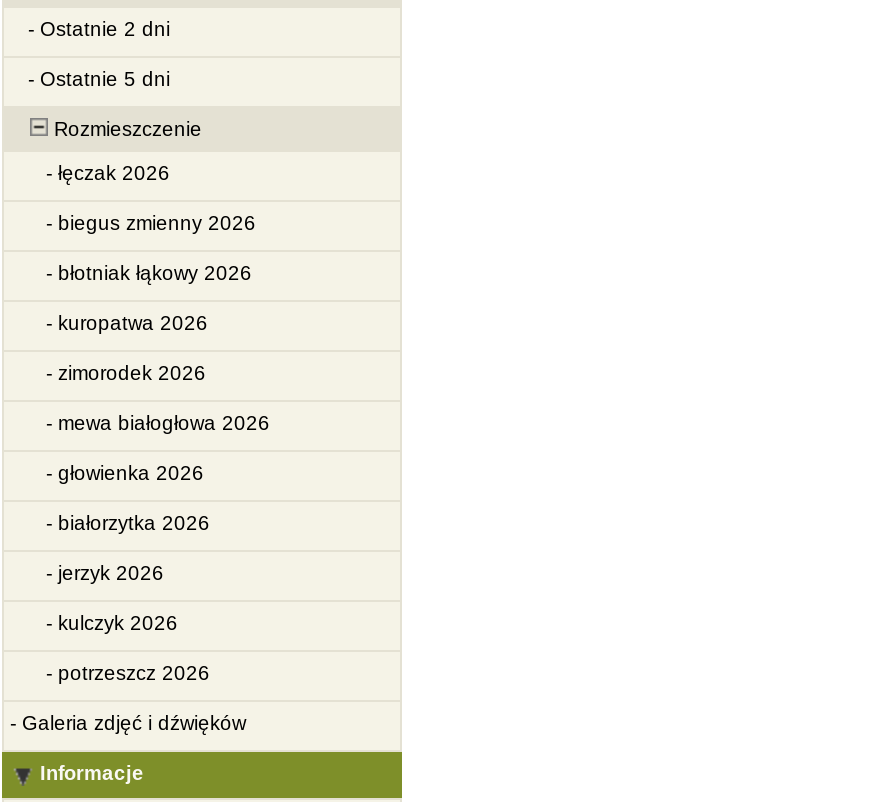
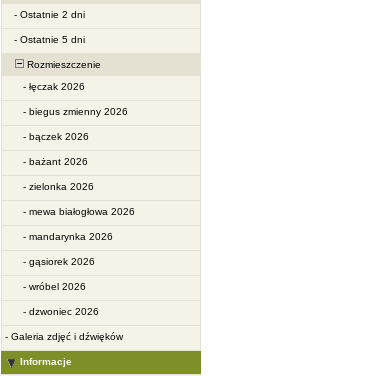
- - błotniak łąkowy 2026
+ - bączek 2026

- - kuropatwa 2026
+ - bażant 2026

- - zimorodek 2026
+ - zielonka 2026

- - głowienka 2026
- - białorzytka 2026
- - jerzyk 2026
- - kulczyk 2026
- - potrzeszcz 2026
+ - mandarynka 2026
+ - gąsiorek 2026
+ - wróbel 2026
+ - dzwoniec 2026
